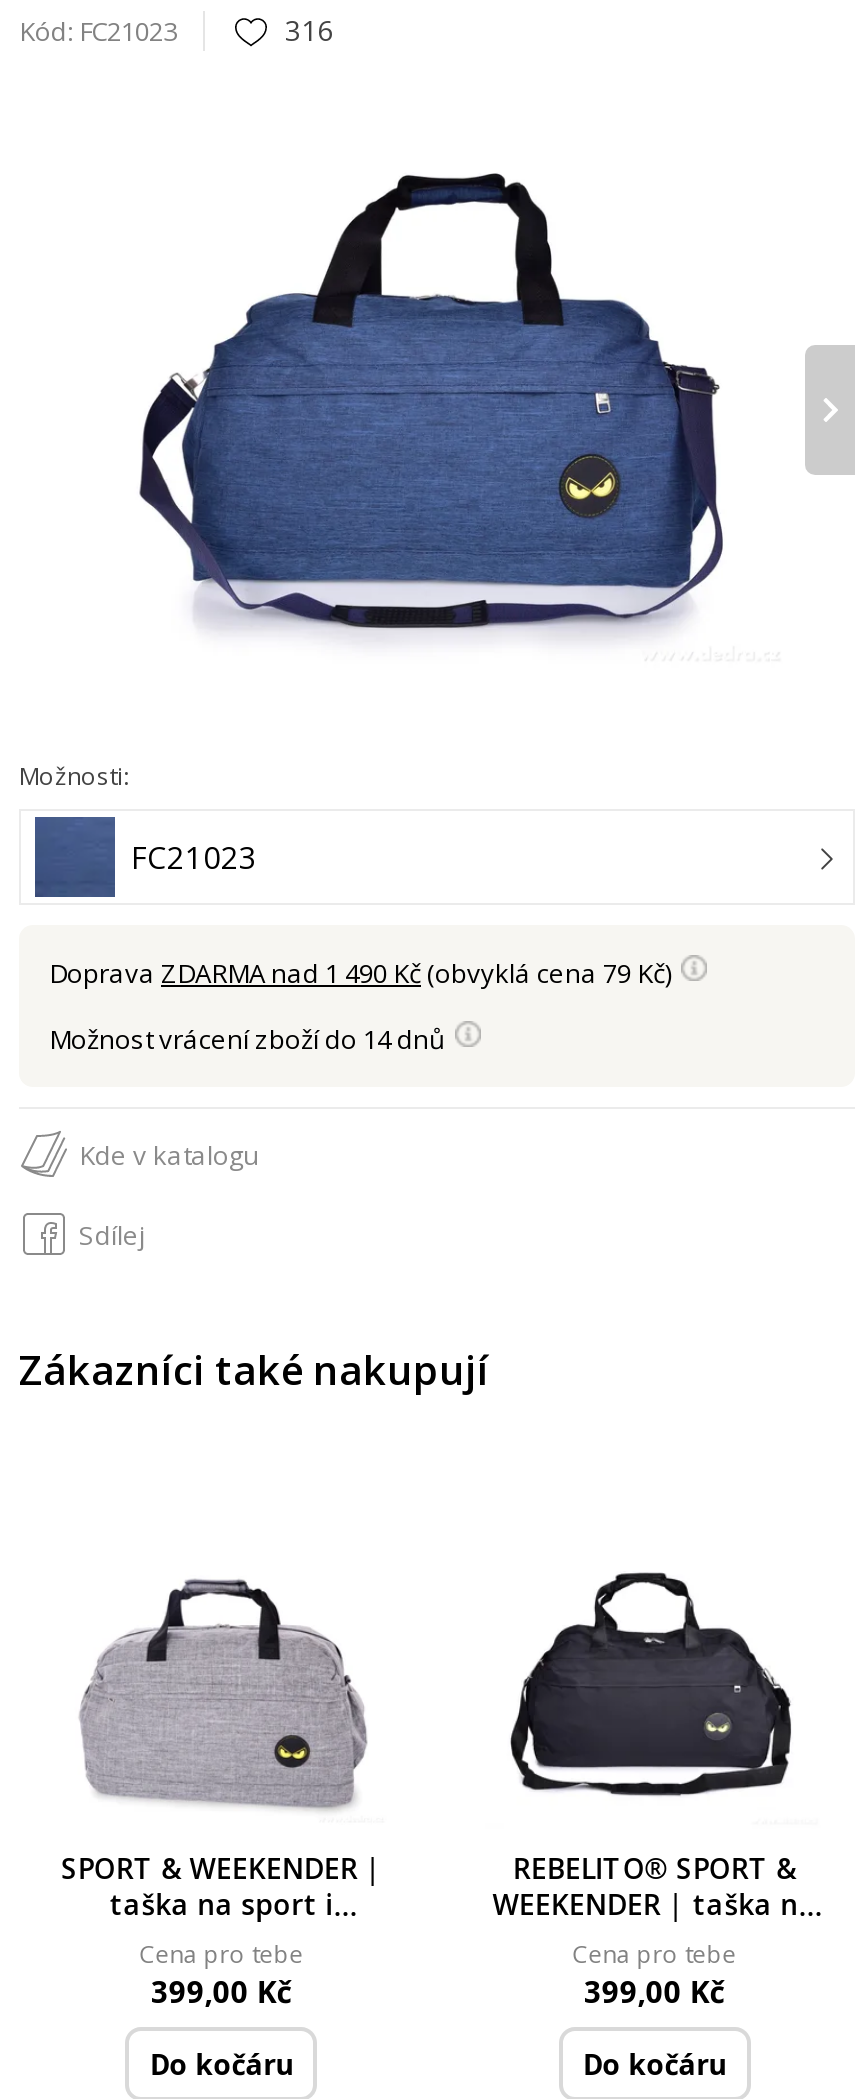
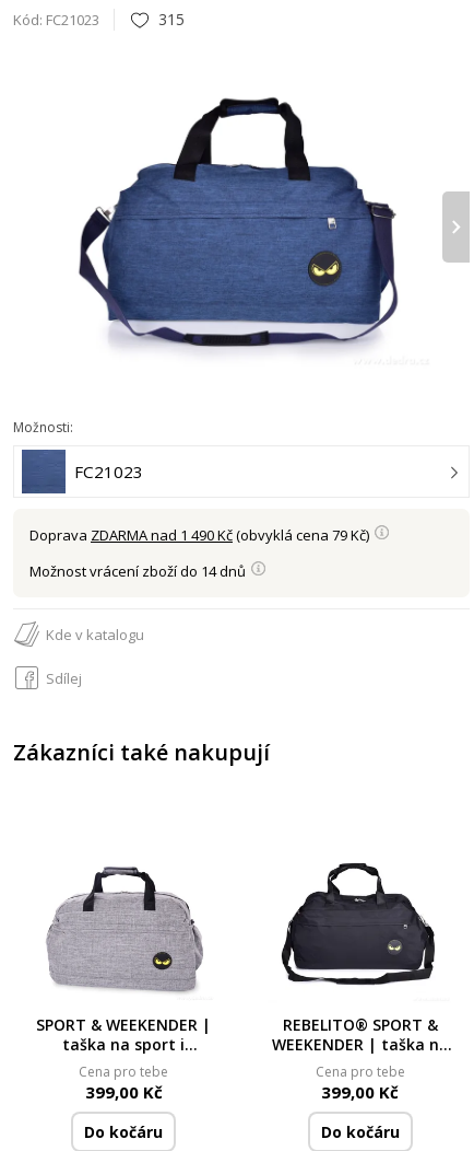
- 316
+ 315
